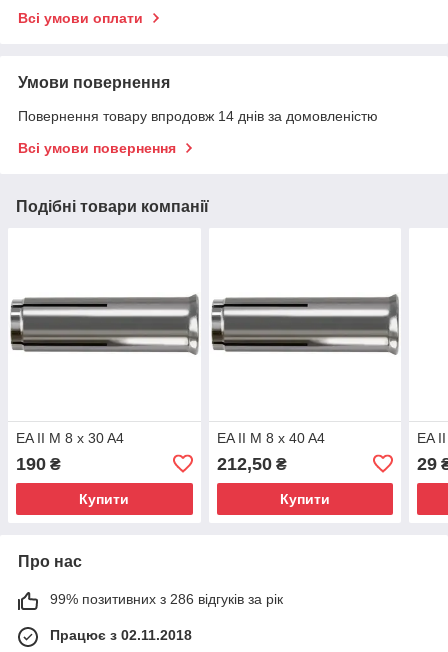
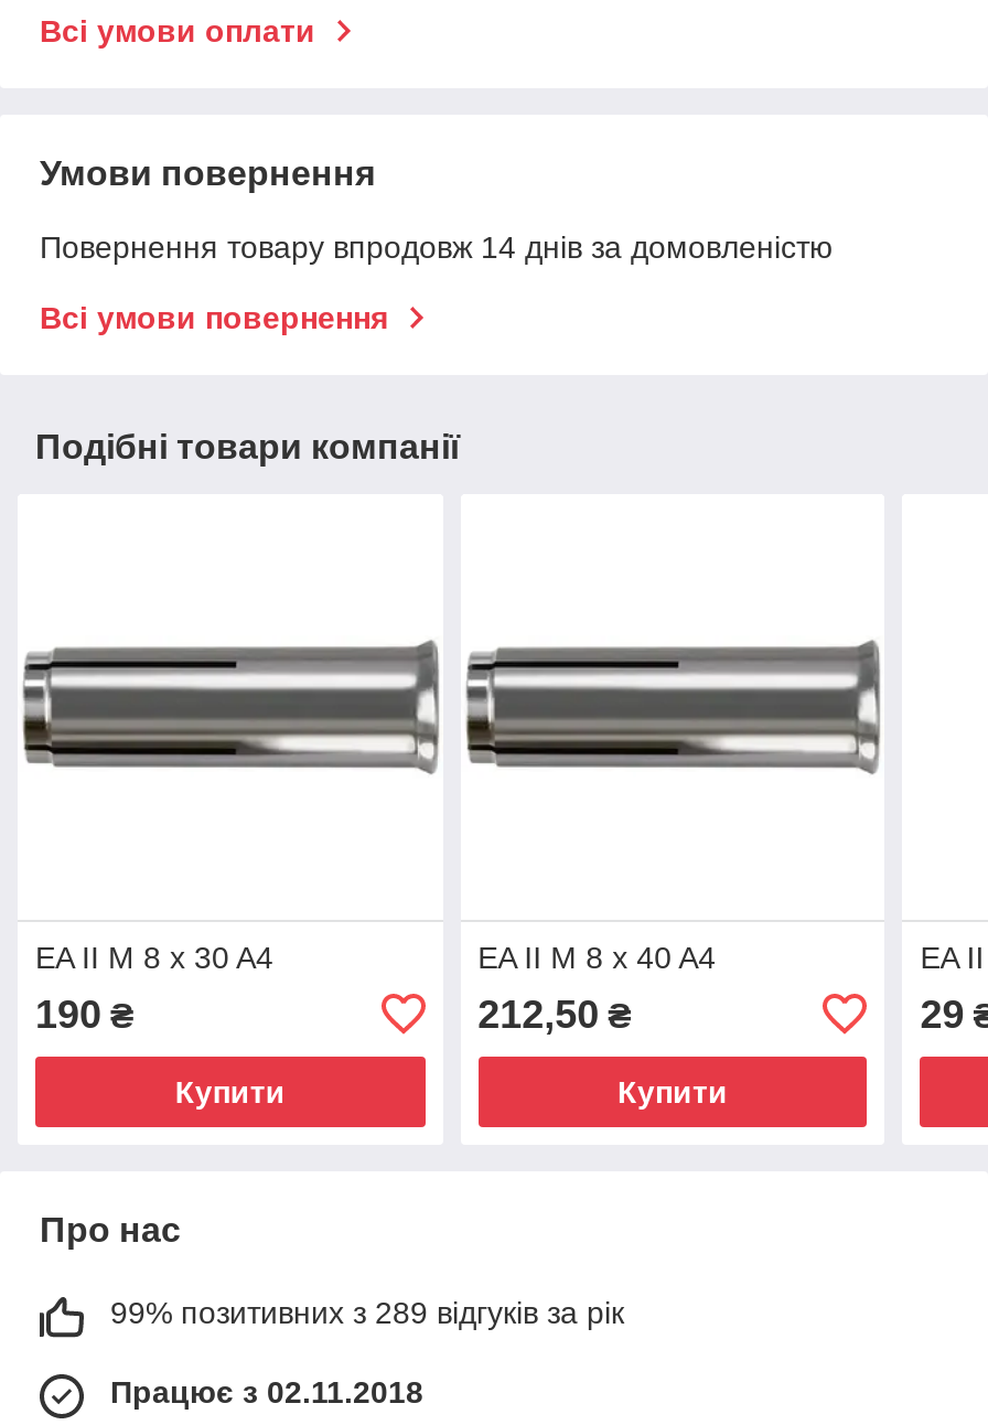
- 99% позитивних з 286 відгуків за рік
+ 99% позитивних з 289 відгуків за рік
